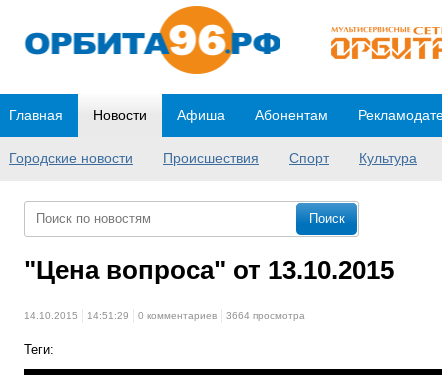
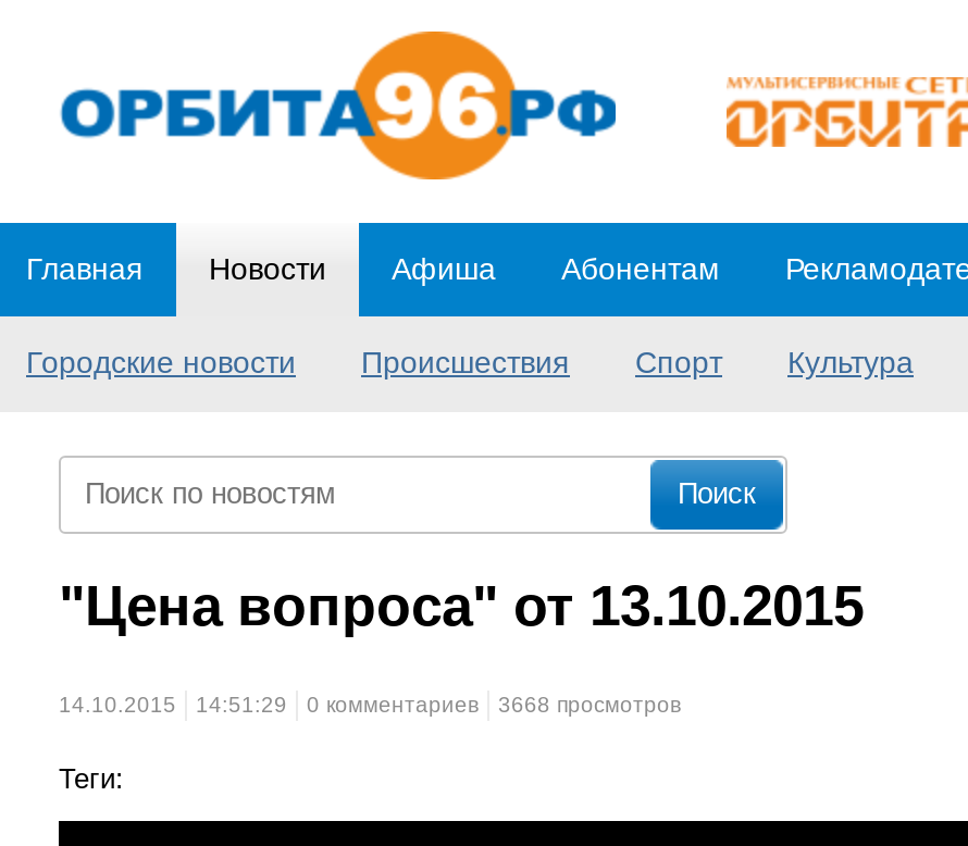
- 14.10.2015 14:51:29 0 комментариев 3664 просмотра
+ 14.10.2015 14:51:29 0 комментариев 3668 просмотров
